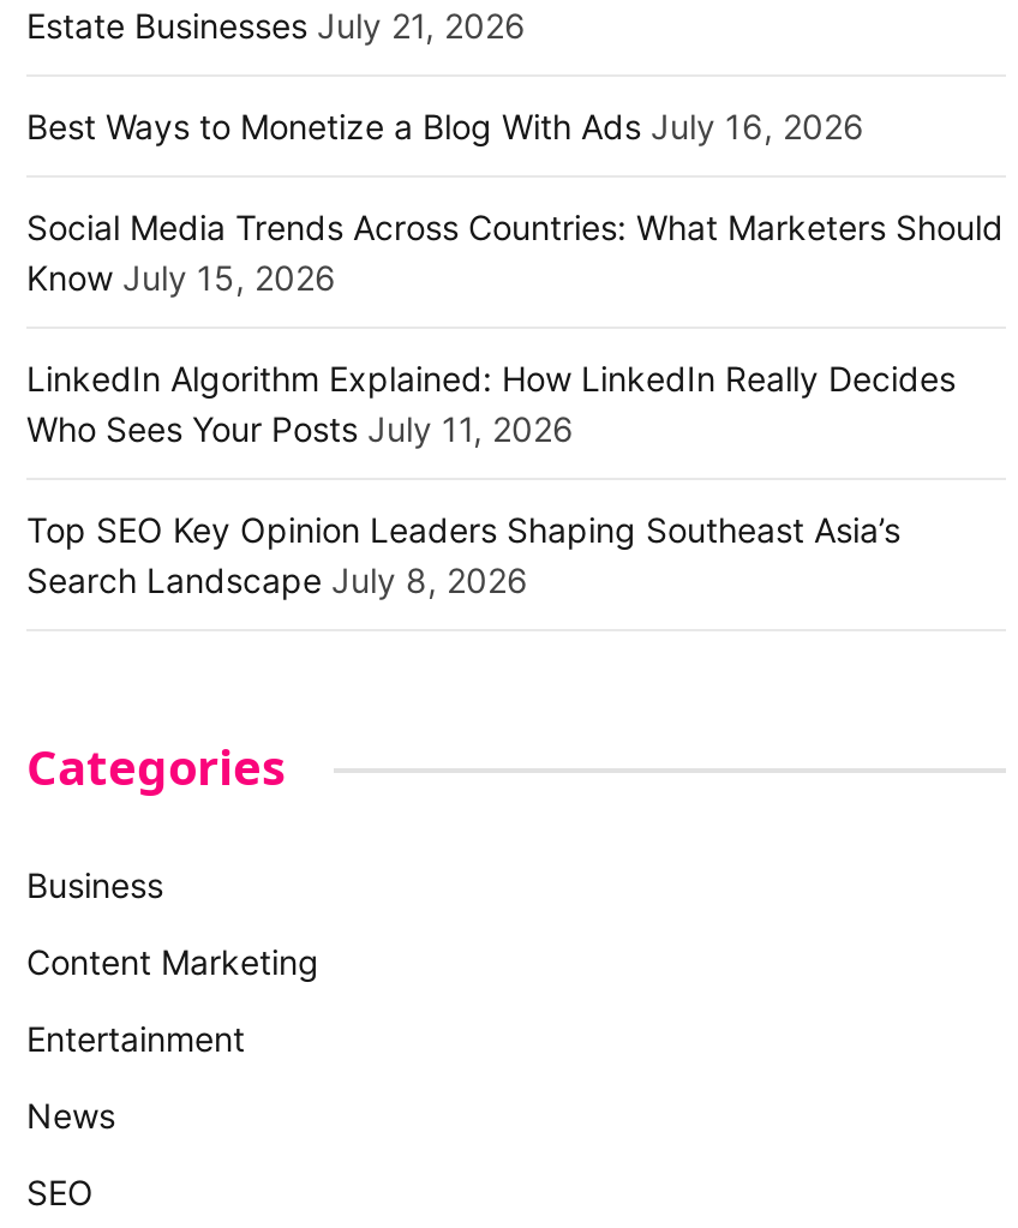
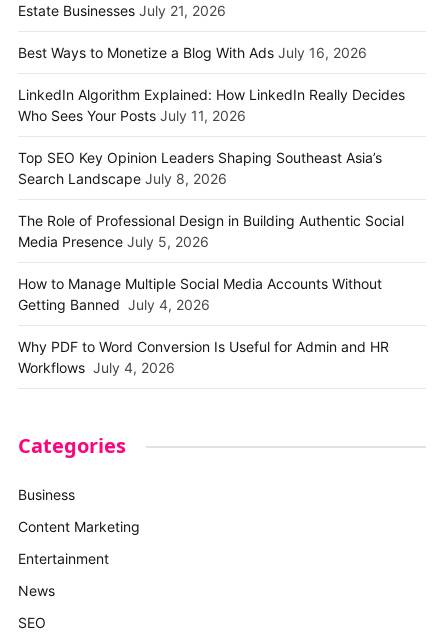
- Social Media Trends Across Countries: What Marketers Should
- Know July 15, 2026

moved up: LinkedIn Algorithm Explained: How LinkedIn Really Decides | Who Sees Your Posts July 11, 2026 | Top SEO Key Opinion Leaders Shaping Southeast Asia’s | Search Landscape July 8, 2026

+ The Role of Professional Design in Building Authentic Social
+ Media Presence July 5, 2026
+ How to Manage Multiple Social Media Accounts Without
+ Getting Banned July 4, 2026
+ Why PDF to Word Conversion Is Useful for Admin and HR
+ Workflows July 4, 2026
